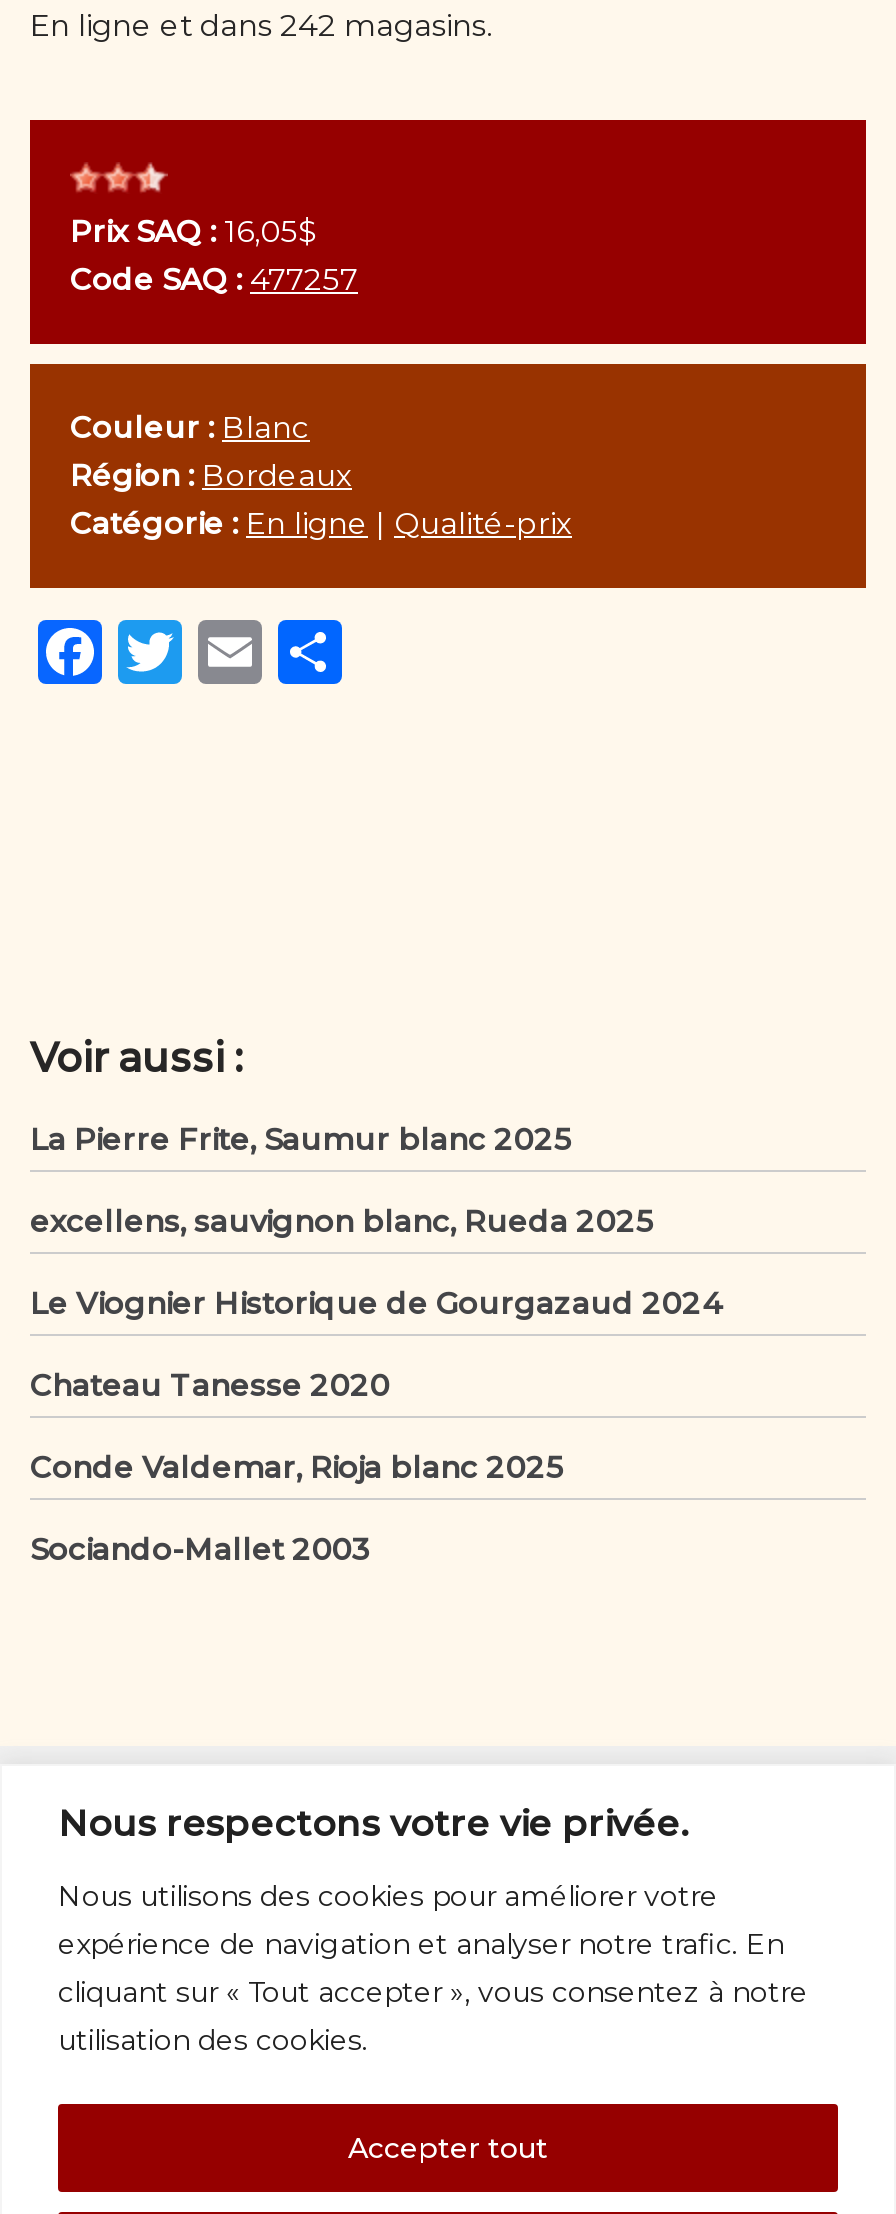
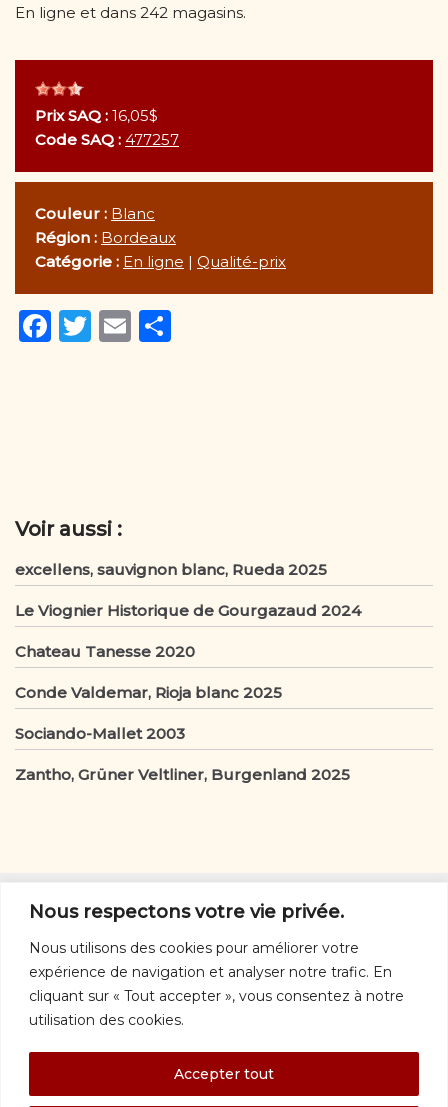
- La Pierre Frite, Saumur blanc 2025

moved up: excellens, sauvignon blanc, Rueda 2025 | Le Viognier Historique de Gourgazaud 2024 | Chateau Tanesse 2020 | Conde Valdemar, Rioja blanc 2025 | Sociando-Mallet 2003

+ Zantho, Grüner Veltliner, Burgenland 2025
